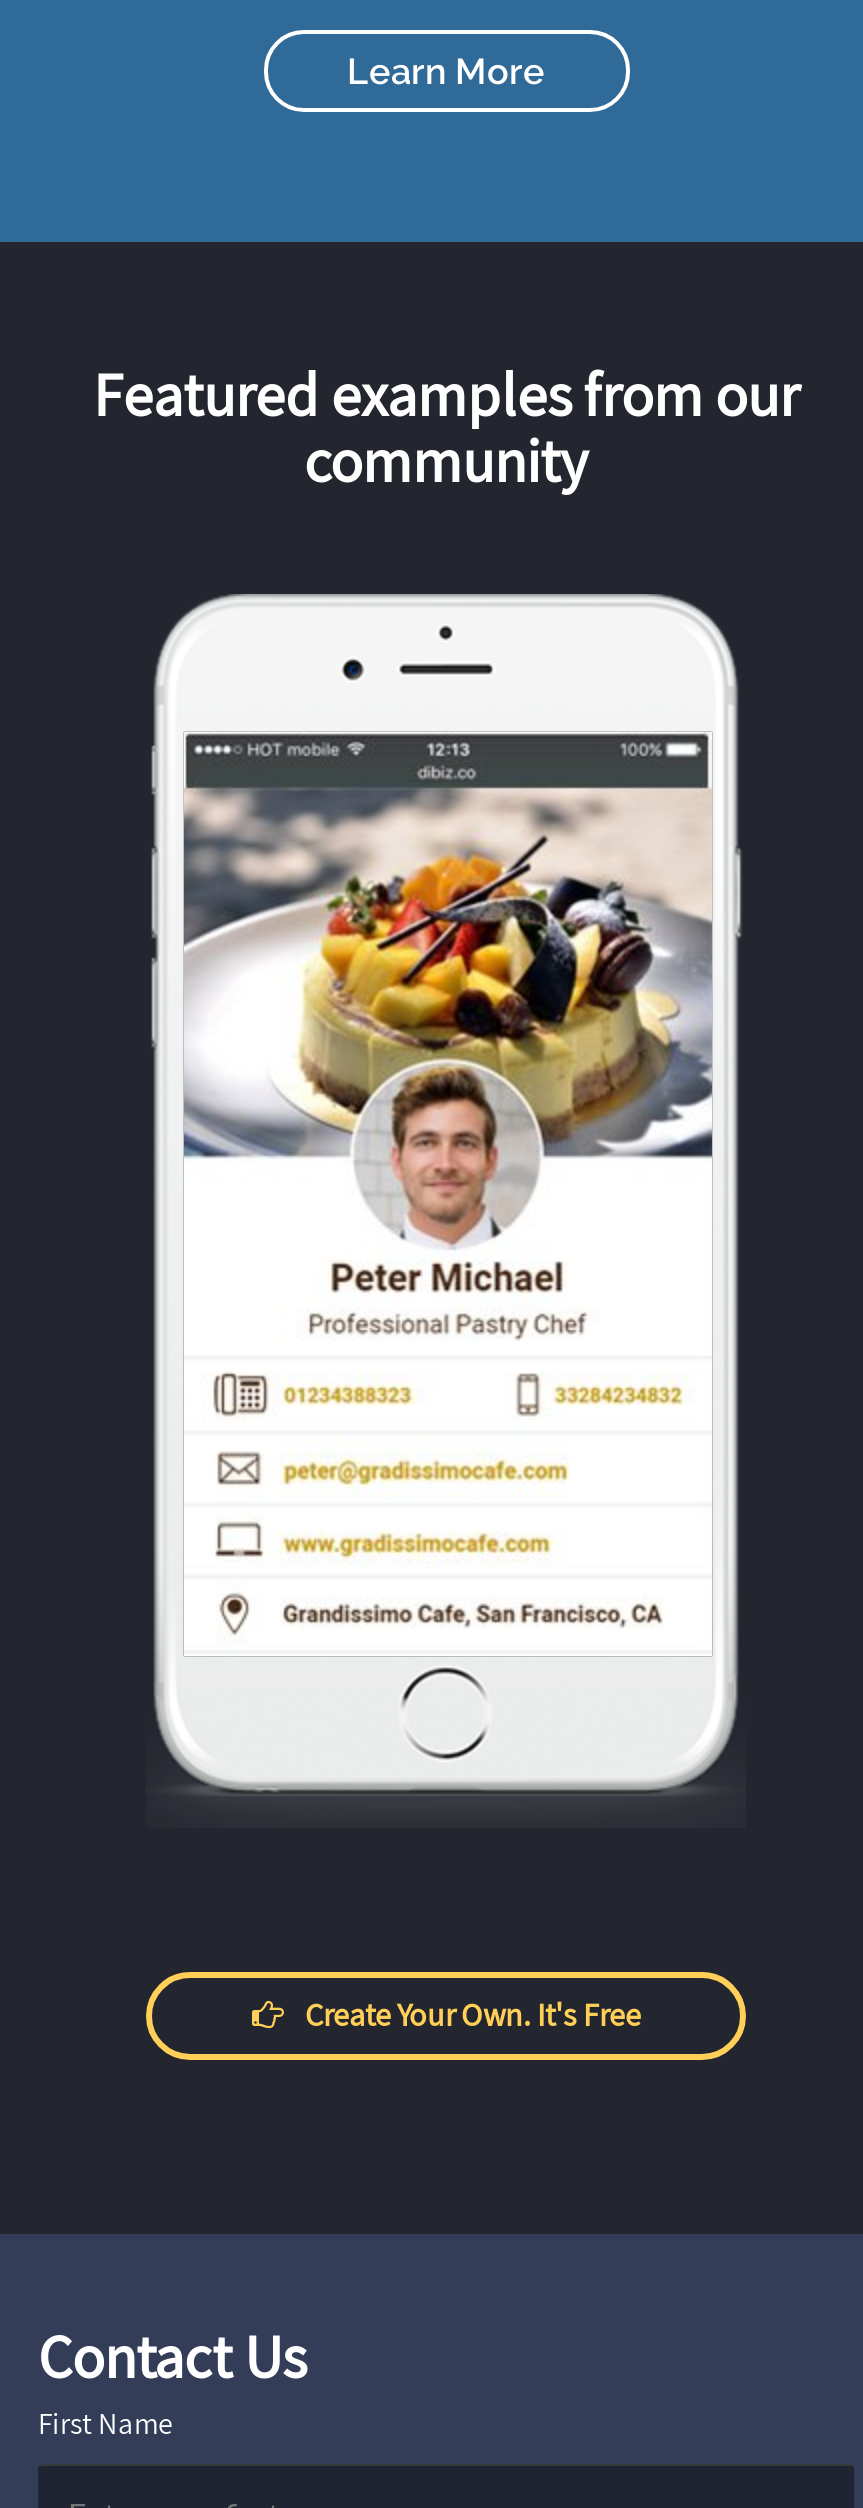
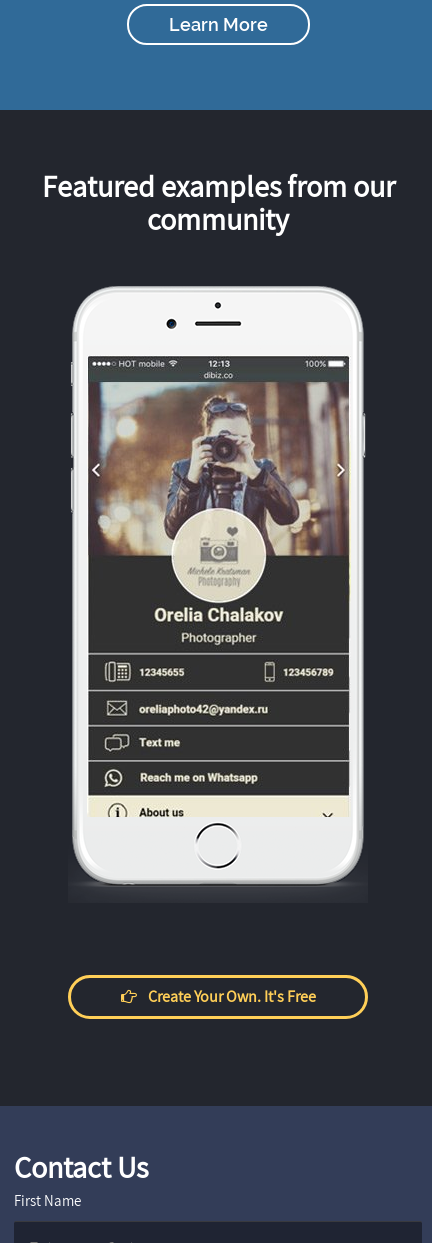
- [image]
+ [image]
